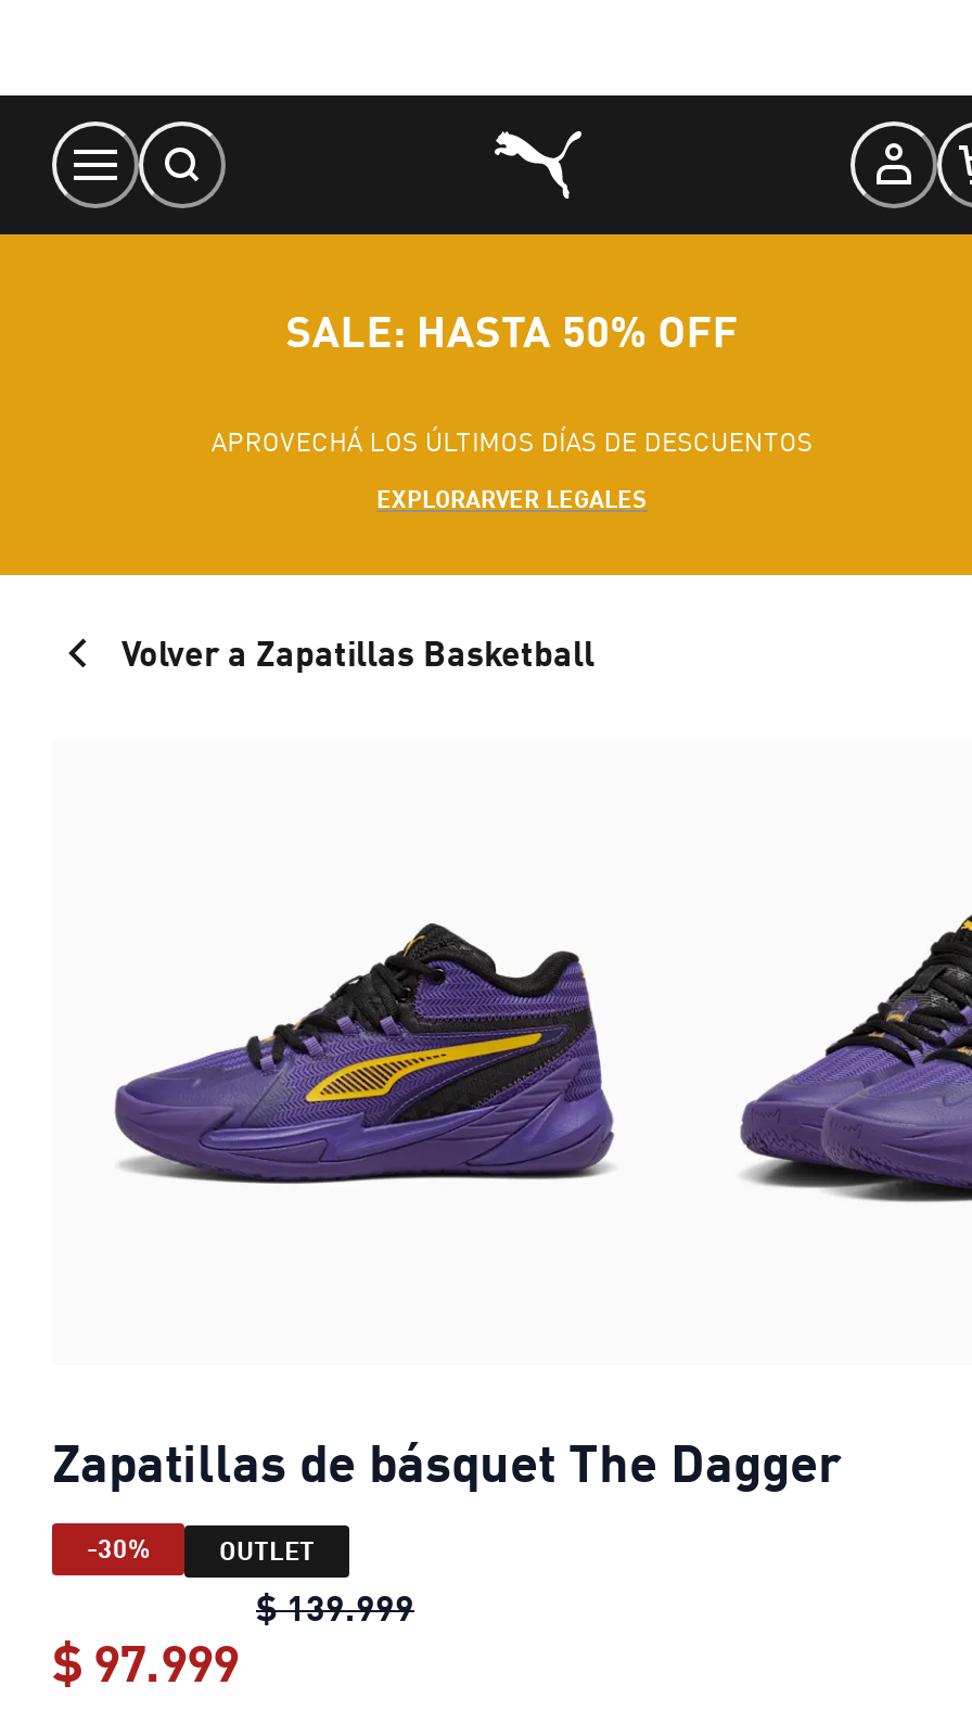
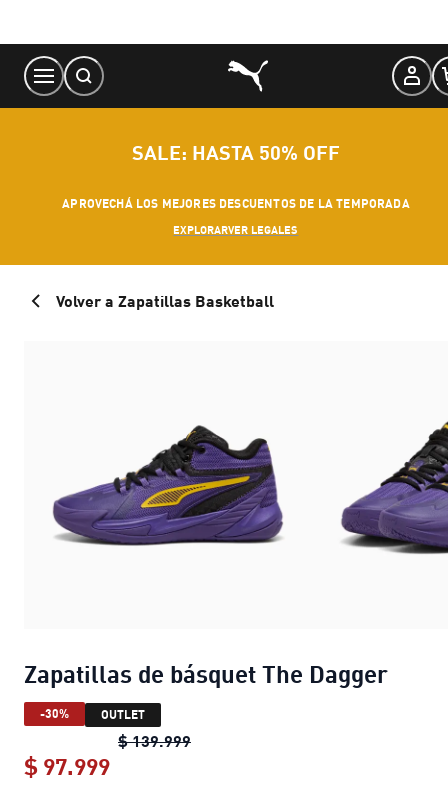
- APROVECHÁ LOS ÚLTIMOS DÍAS DE DESCUENTOS
+ APROVECHÁ LOS MEJORES DESCUENTOS DE LA TEMPORADA
